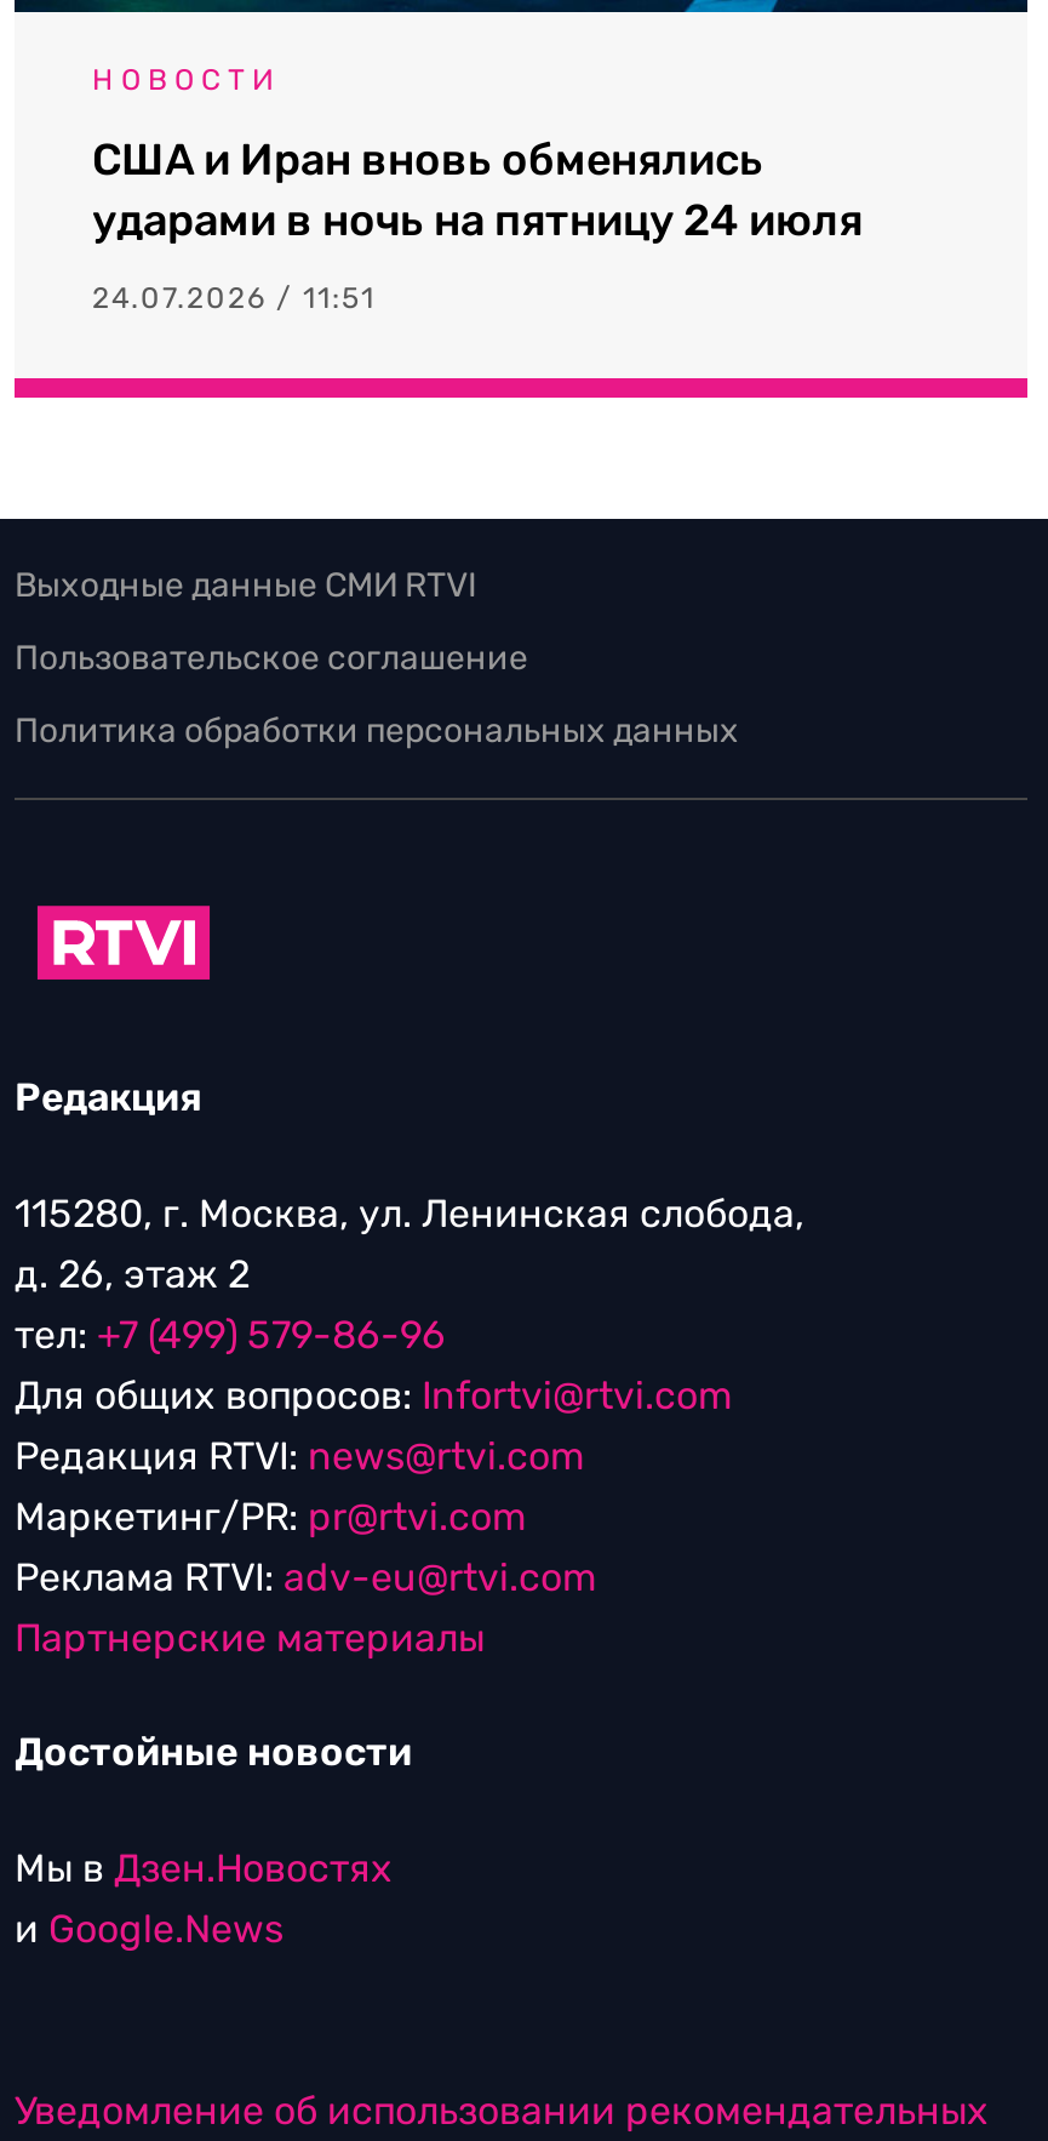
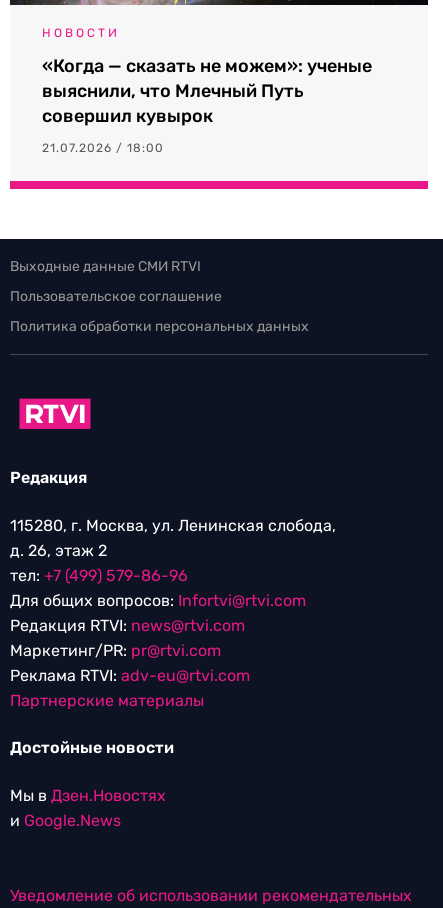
- США и Иран вновь обменялись
- ударами в ночь на пятницу 24 июля
+ «Когда — сказать не можем»: ученые
+ выяснили, что Млечный Путь
+ совершил кувырок

- 24.07.2026 / 11:51
+ 21.07.2026 / 18:00
